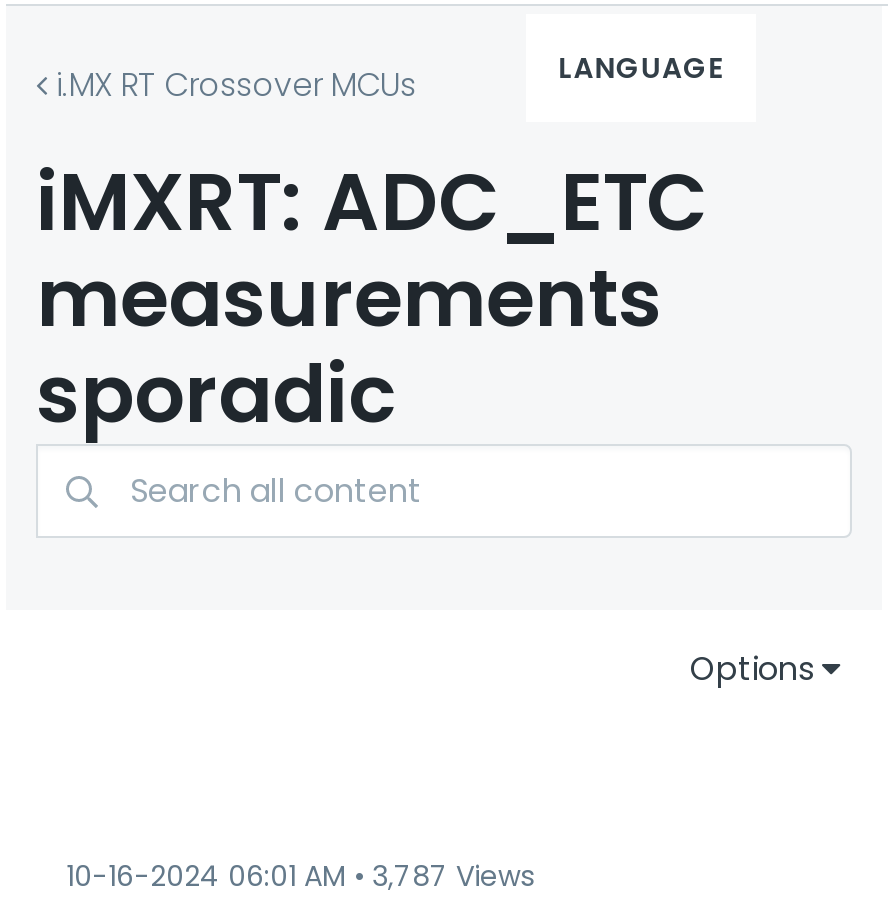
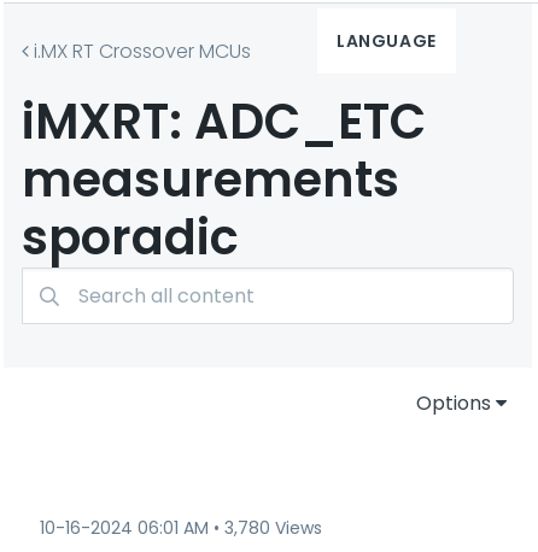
- 10-16-2024 06:01 AM 3,787 Views
+ 10-16-2024 06:01 AM 3,780 Views
